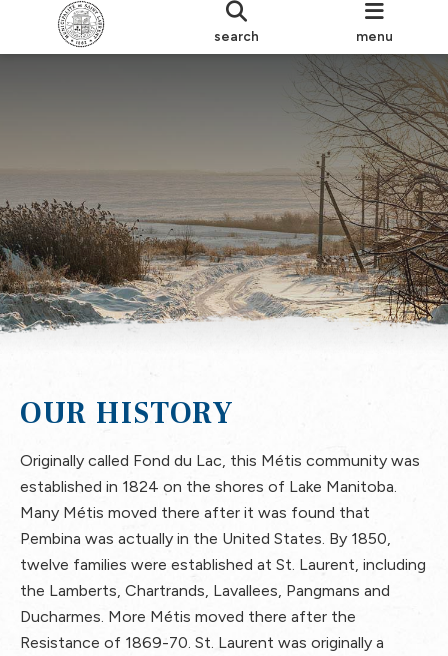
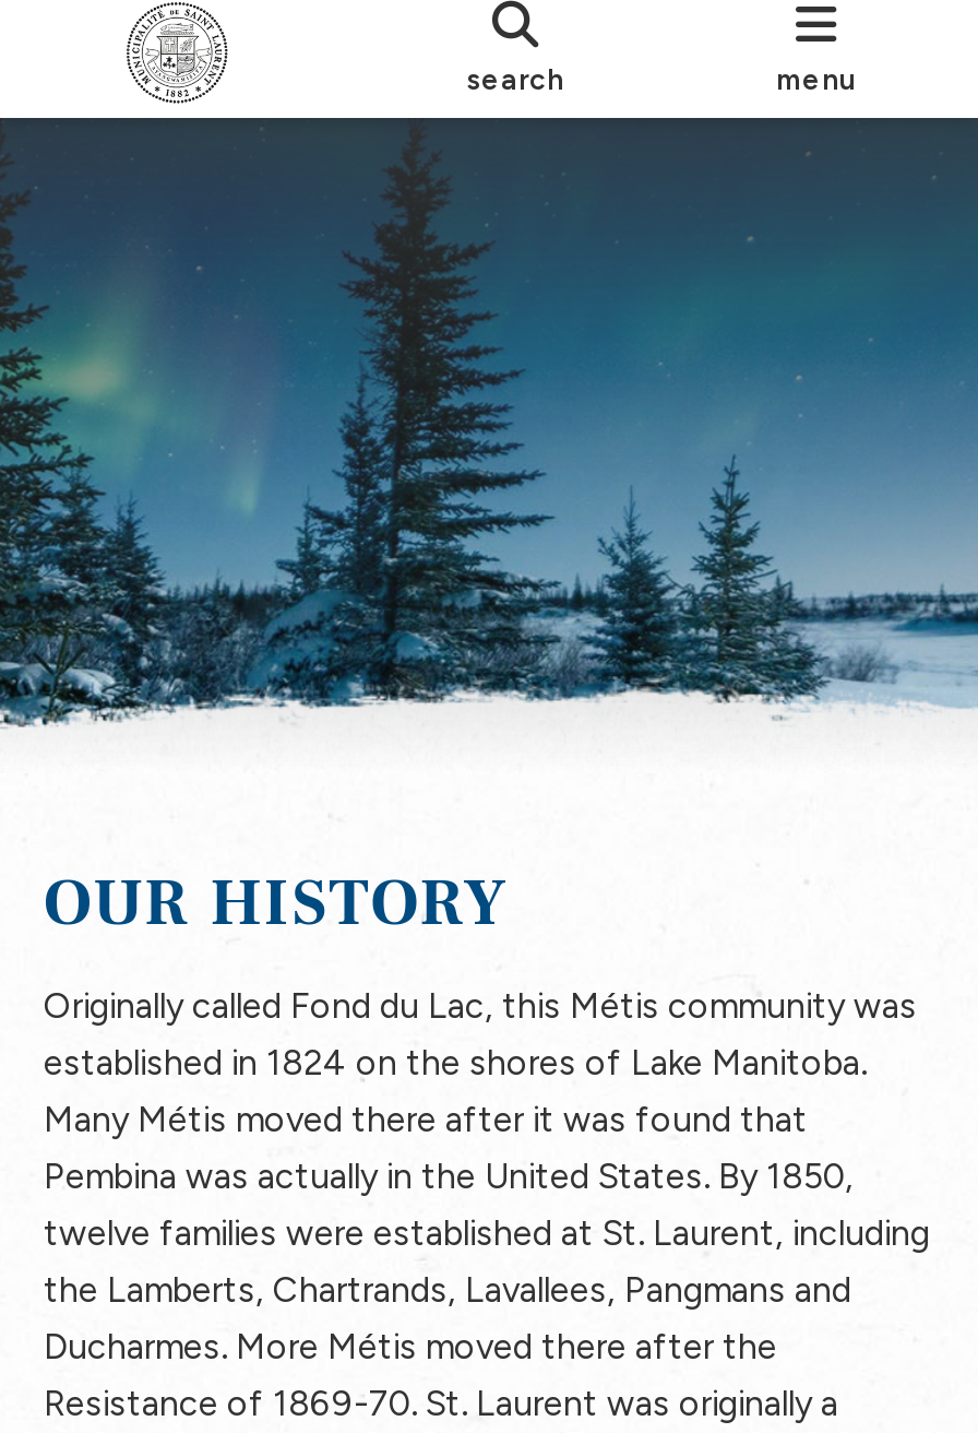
- [image]
+ [image]
